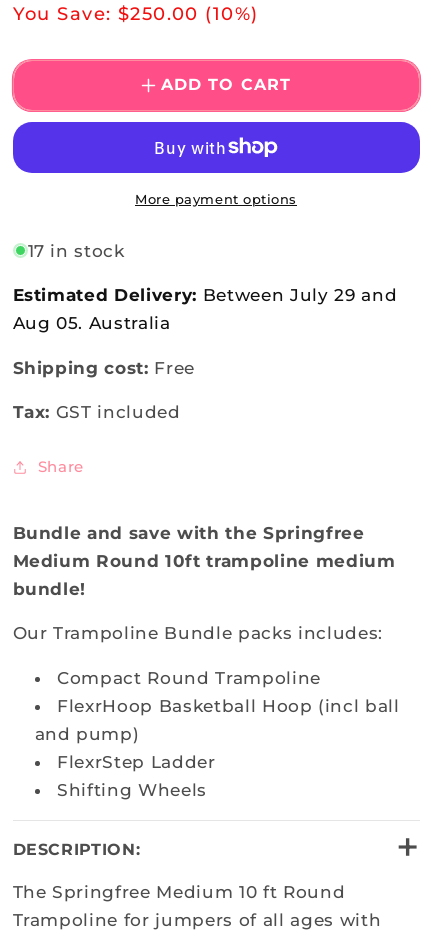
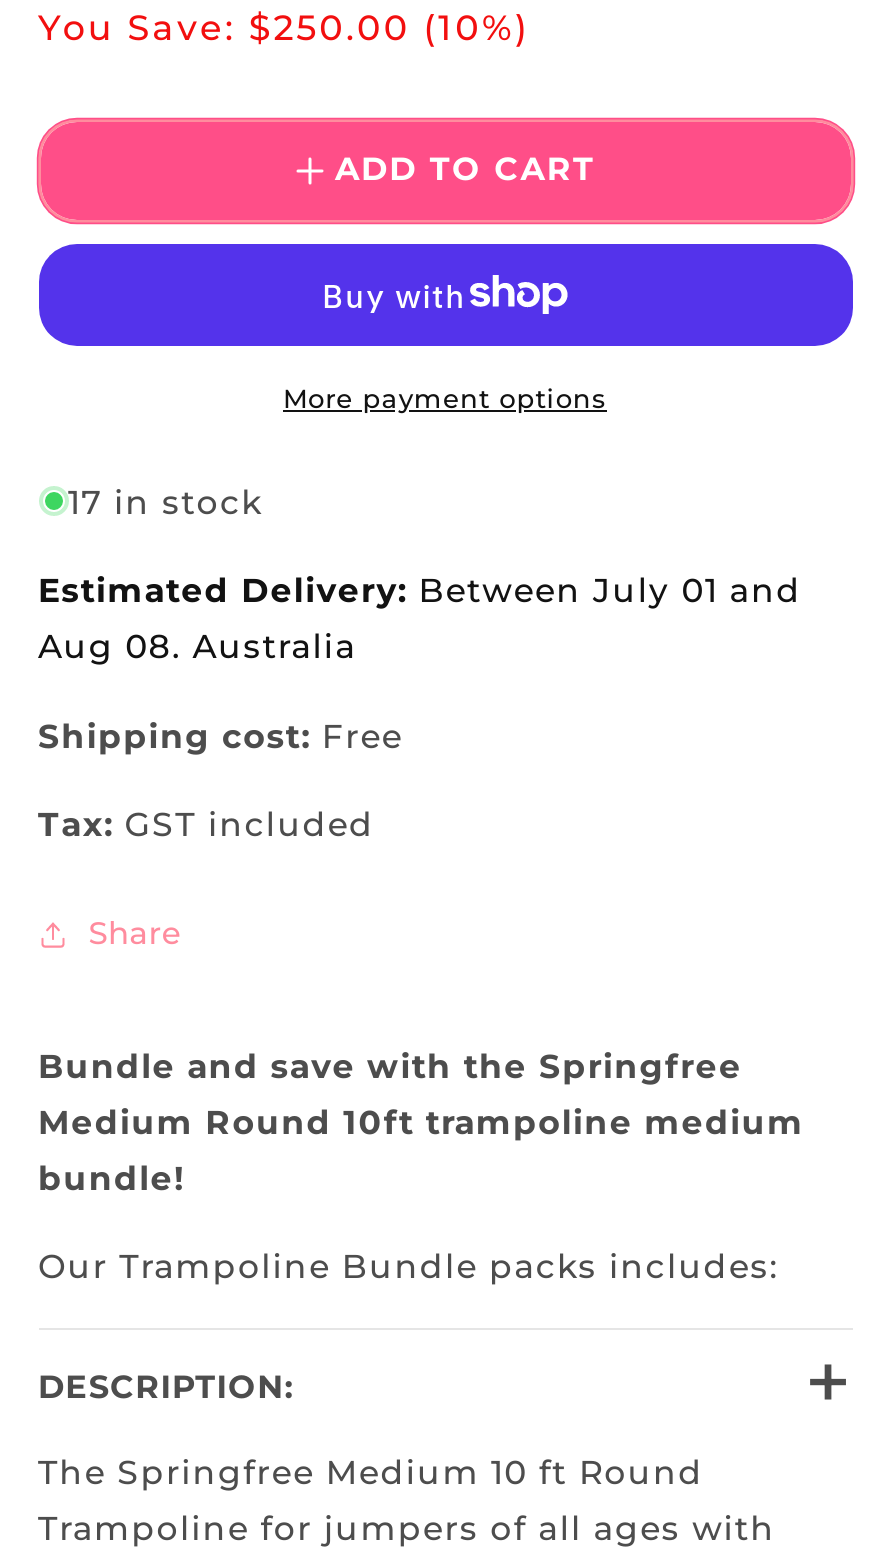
- Estimated Delivery: Between July 29 and
+ Estimated Delivery: Between July 01 and

- Aug 05. Australia
+ Aug 08. Australia

- Compact Round Trampoline
- FlexrHoop Basketball Hoop (incl ball
- and pump)
- FlexrStep Ladder
- Shifting Wheels
